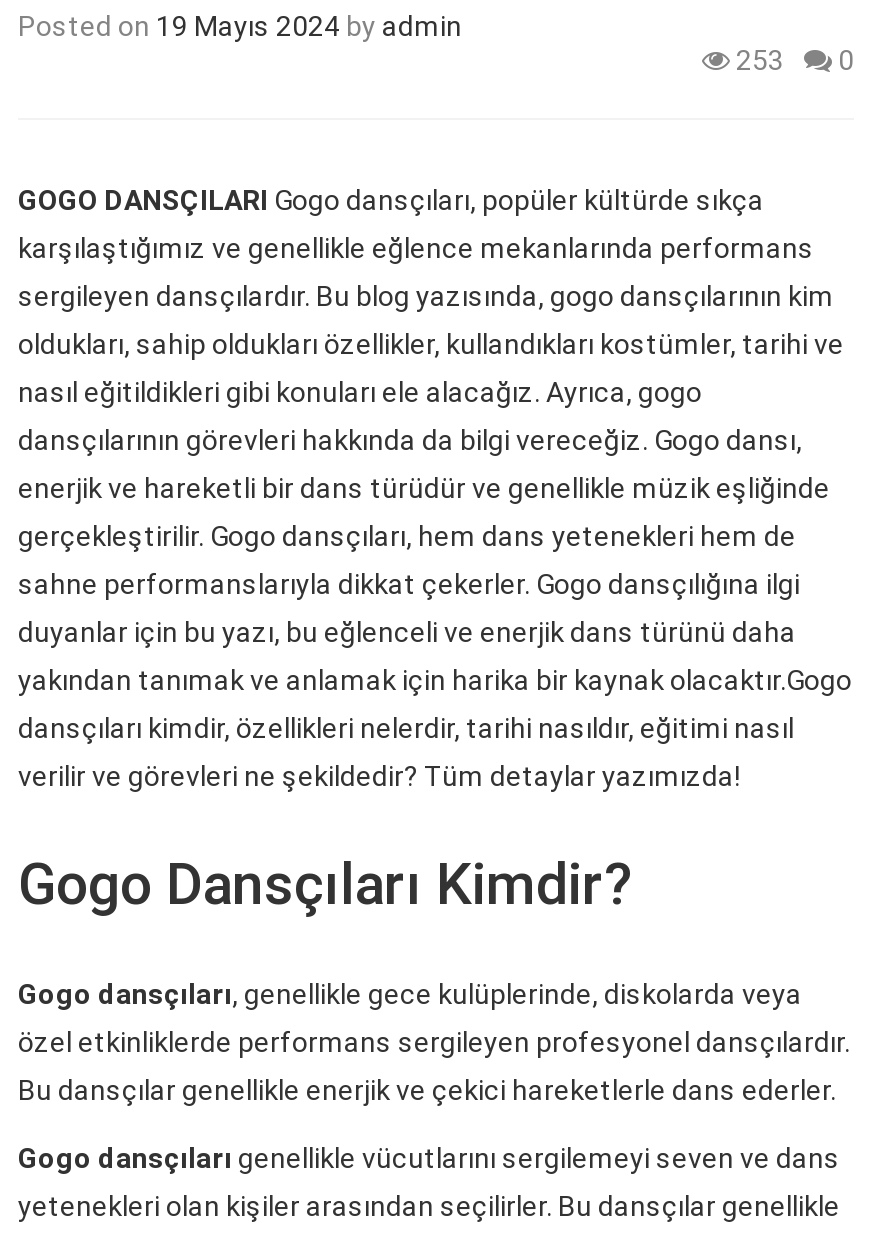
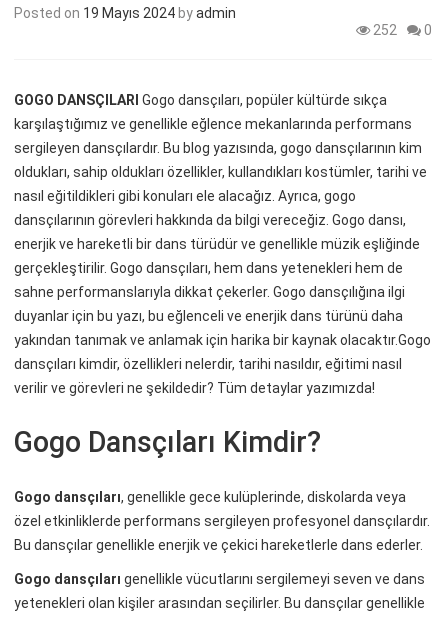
- 253 0
+ 252 0
